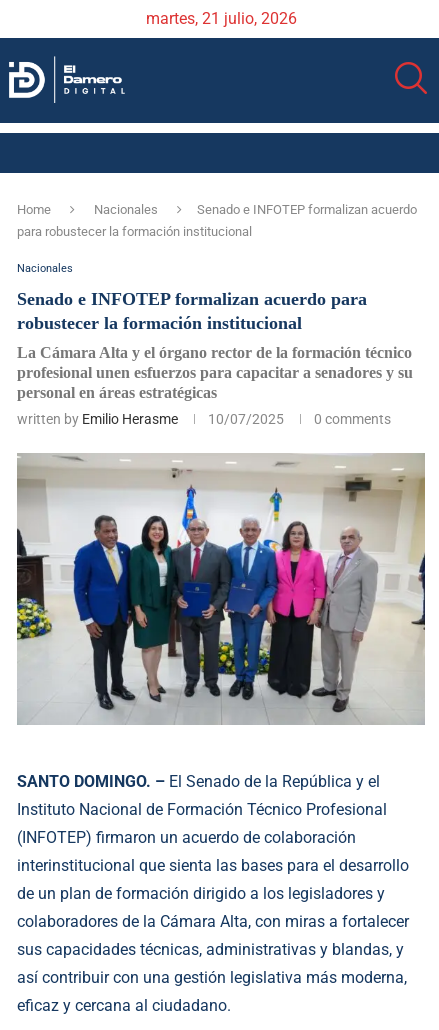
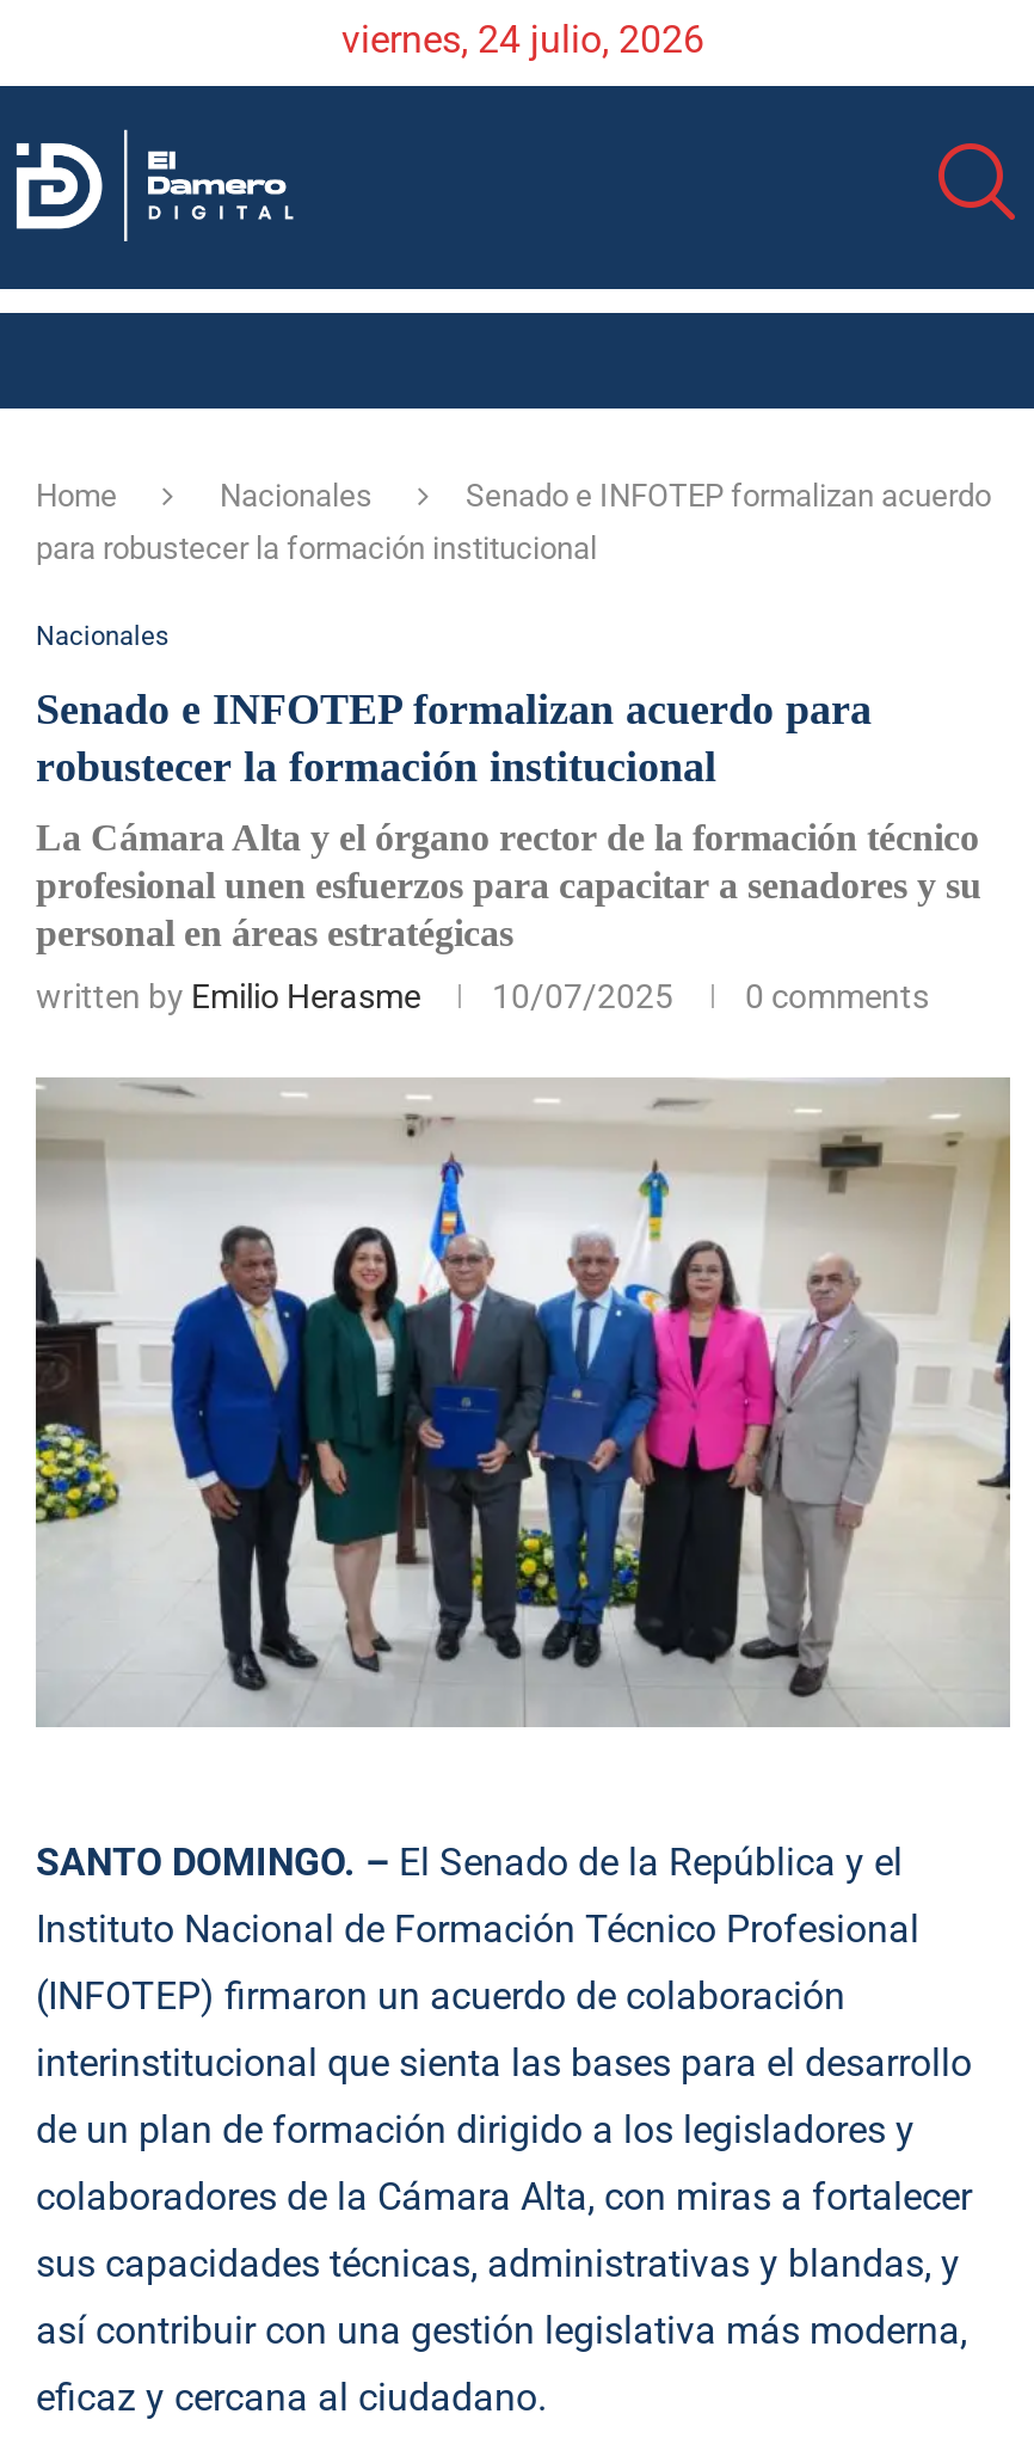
- martes, 21 julio, 2026
+ viernes, 24 julio, 2026
